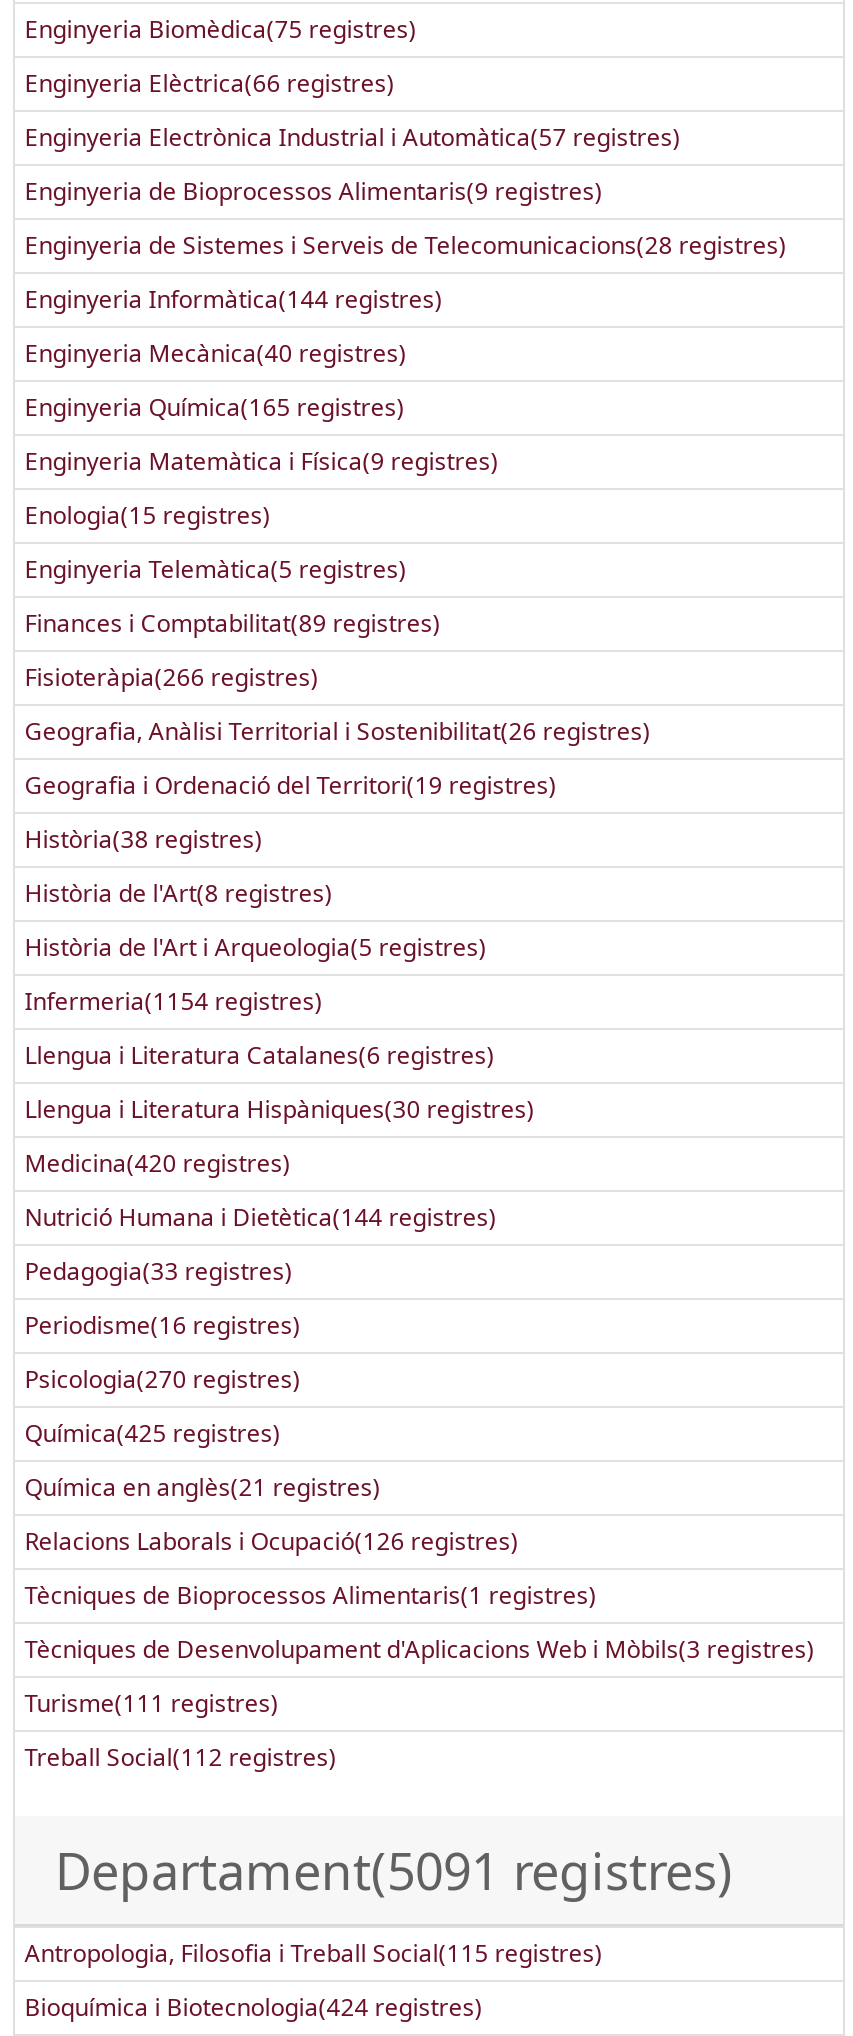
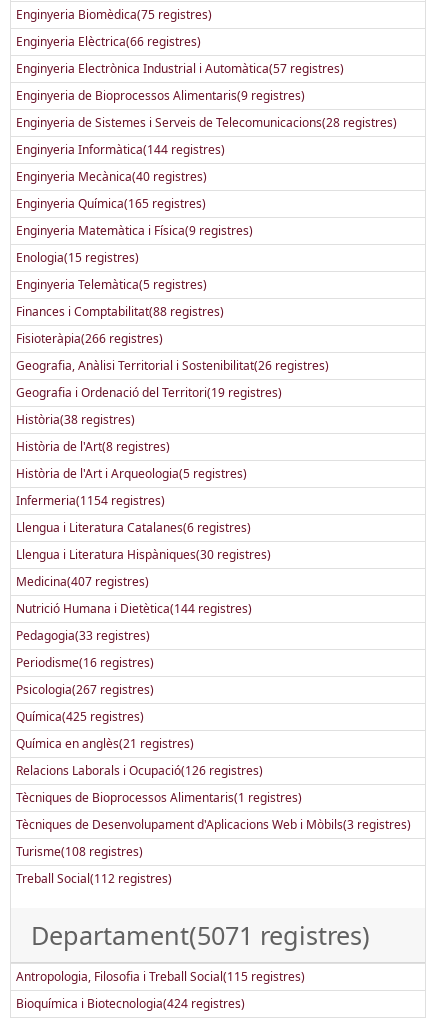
- Finances i Comptabilitat(89 registres)
+ Finances i Comptabilitat(88 registres)

- Medicina(420 registres)
+ Medicina(407 registres)

- Psicologia(270 registres)
+ Psicologia(267 registres)

- Turisme(111 registres)
+ Turisme(108 registres)

- Departament(5091 registres)
+ Departament(5071 registres)
